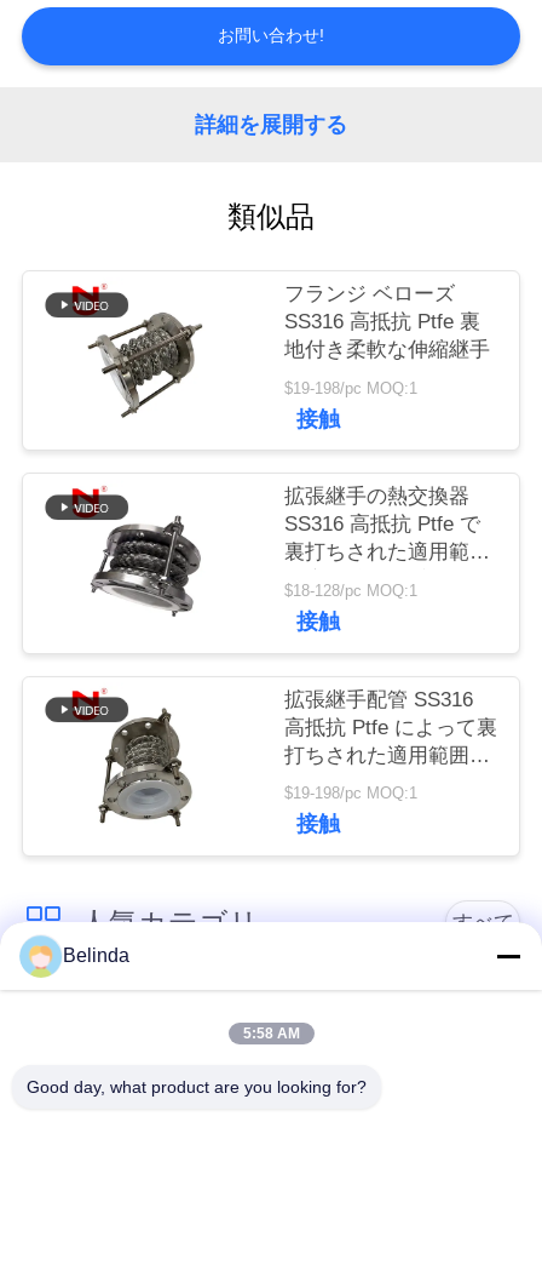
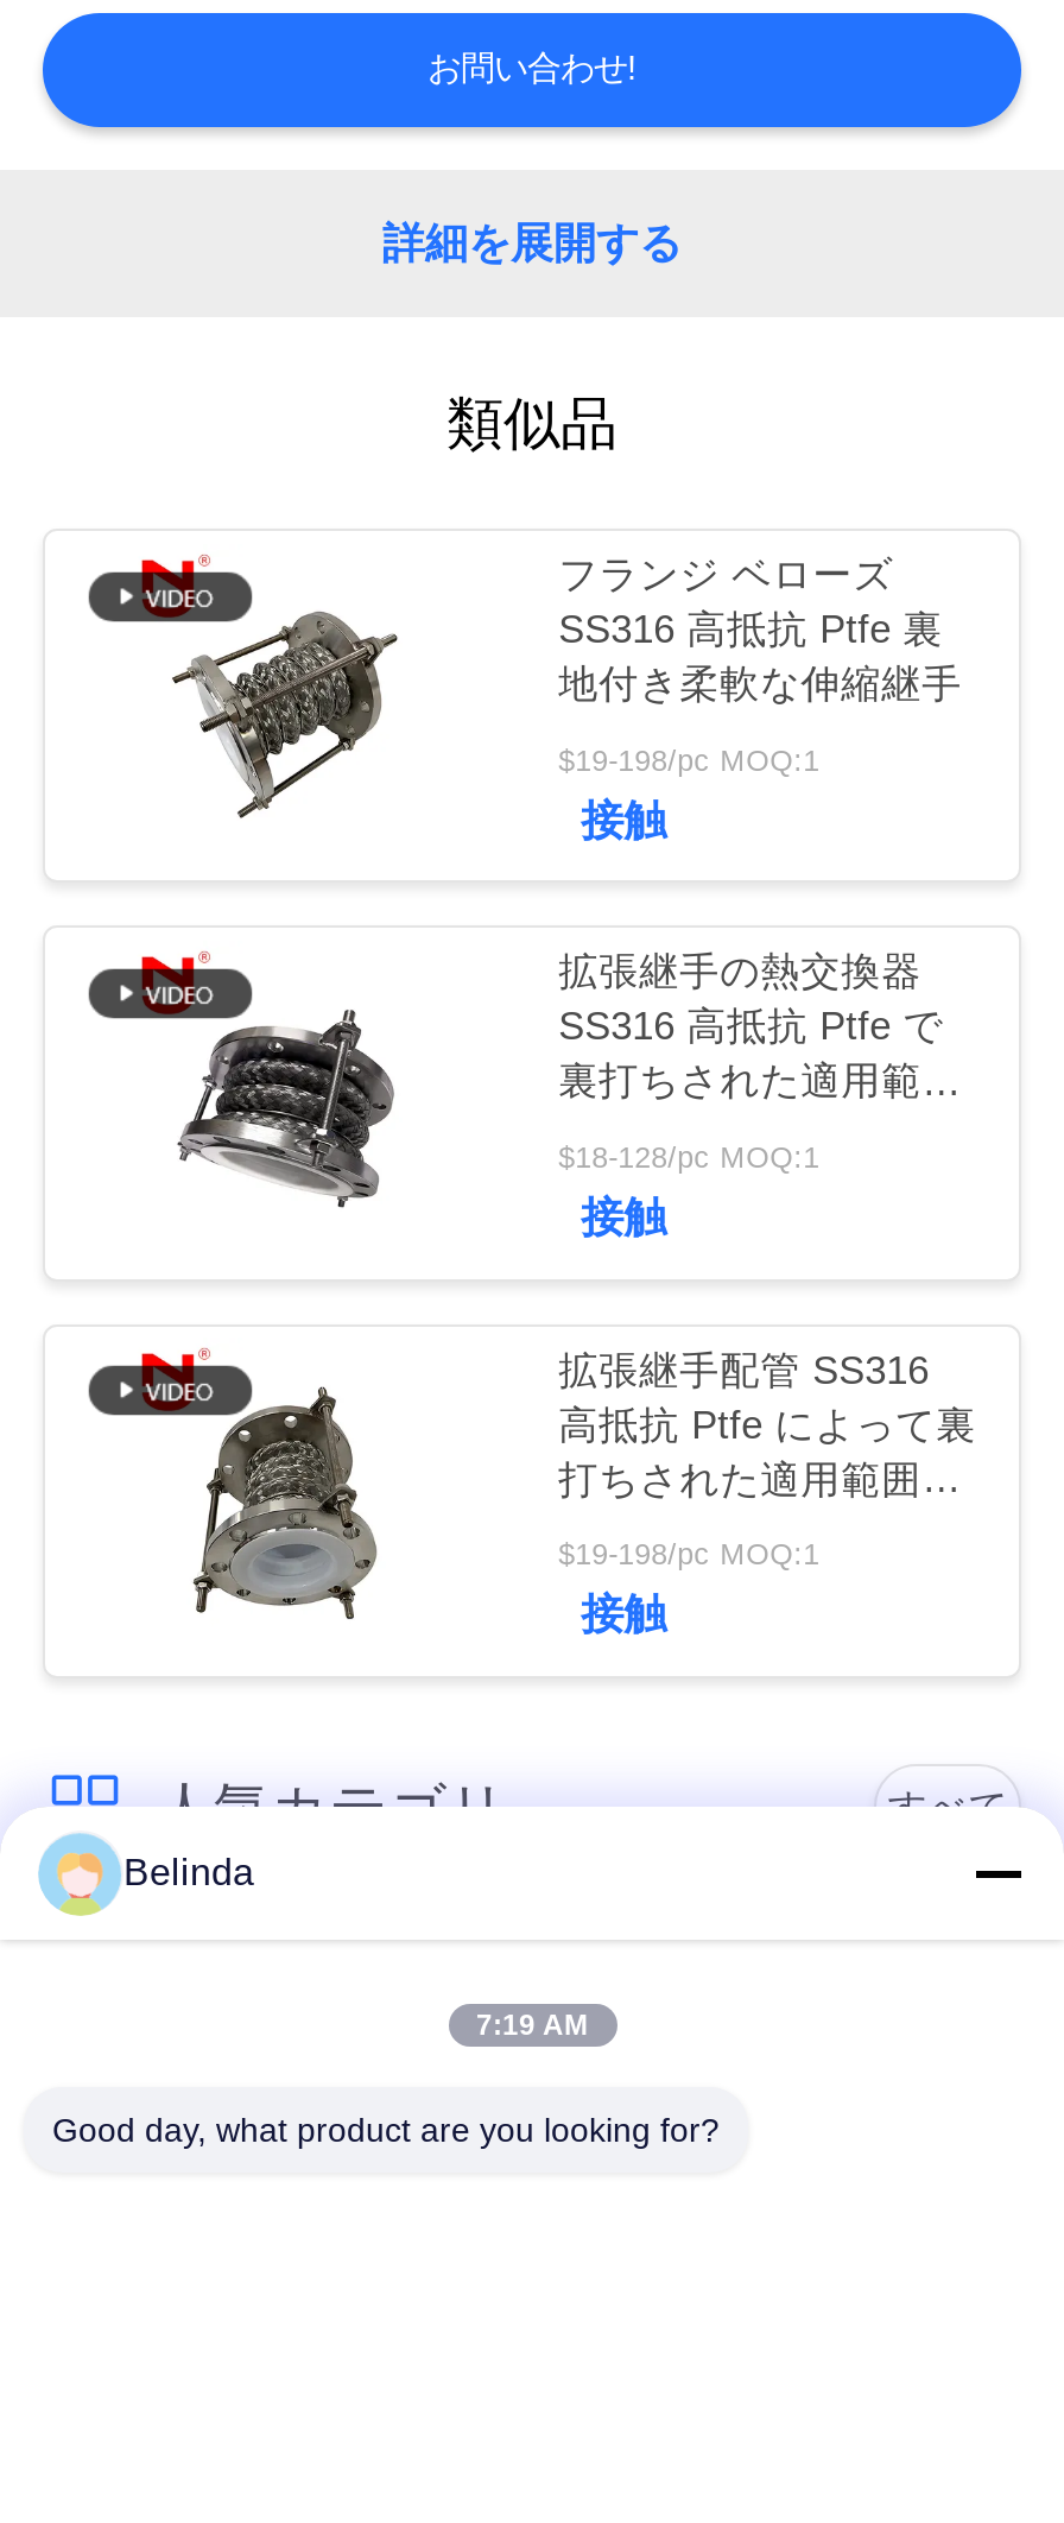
- 5:58 AM
+ 7:19 AM
